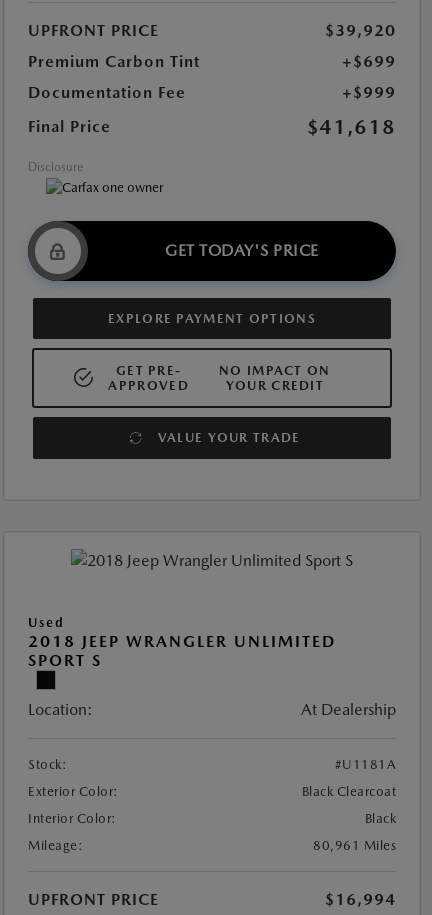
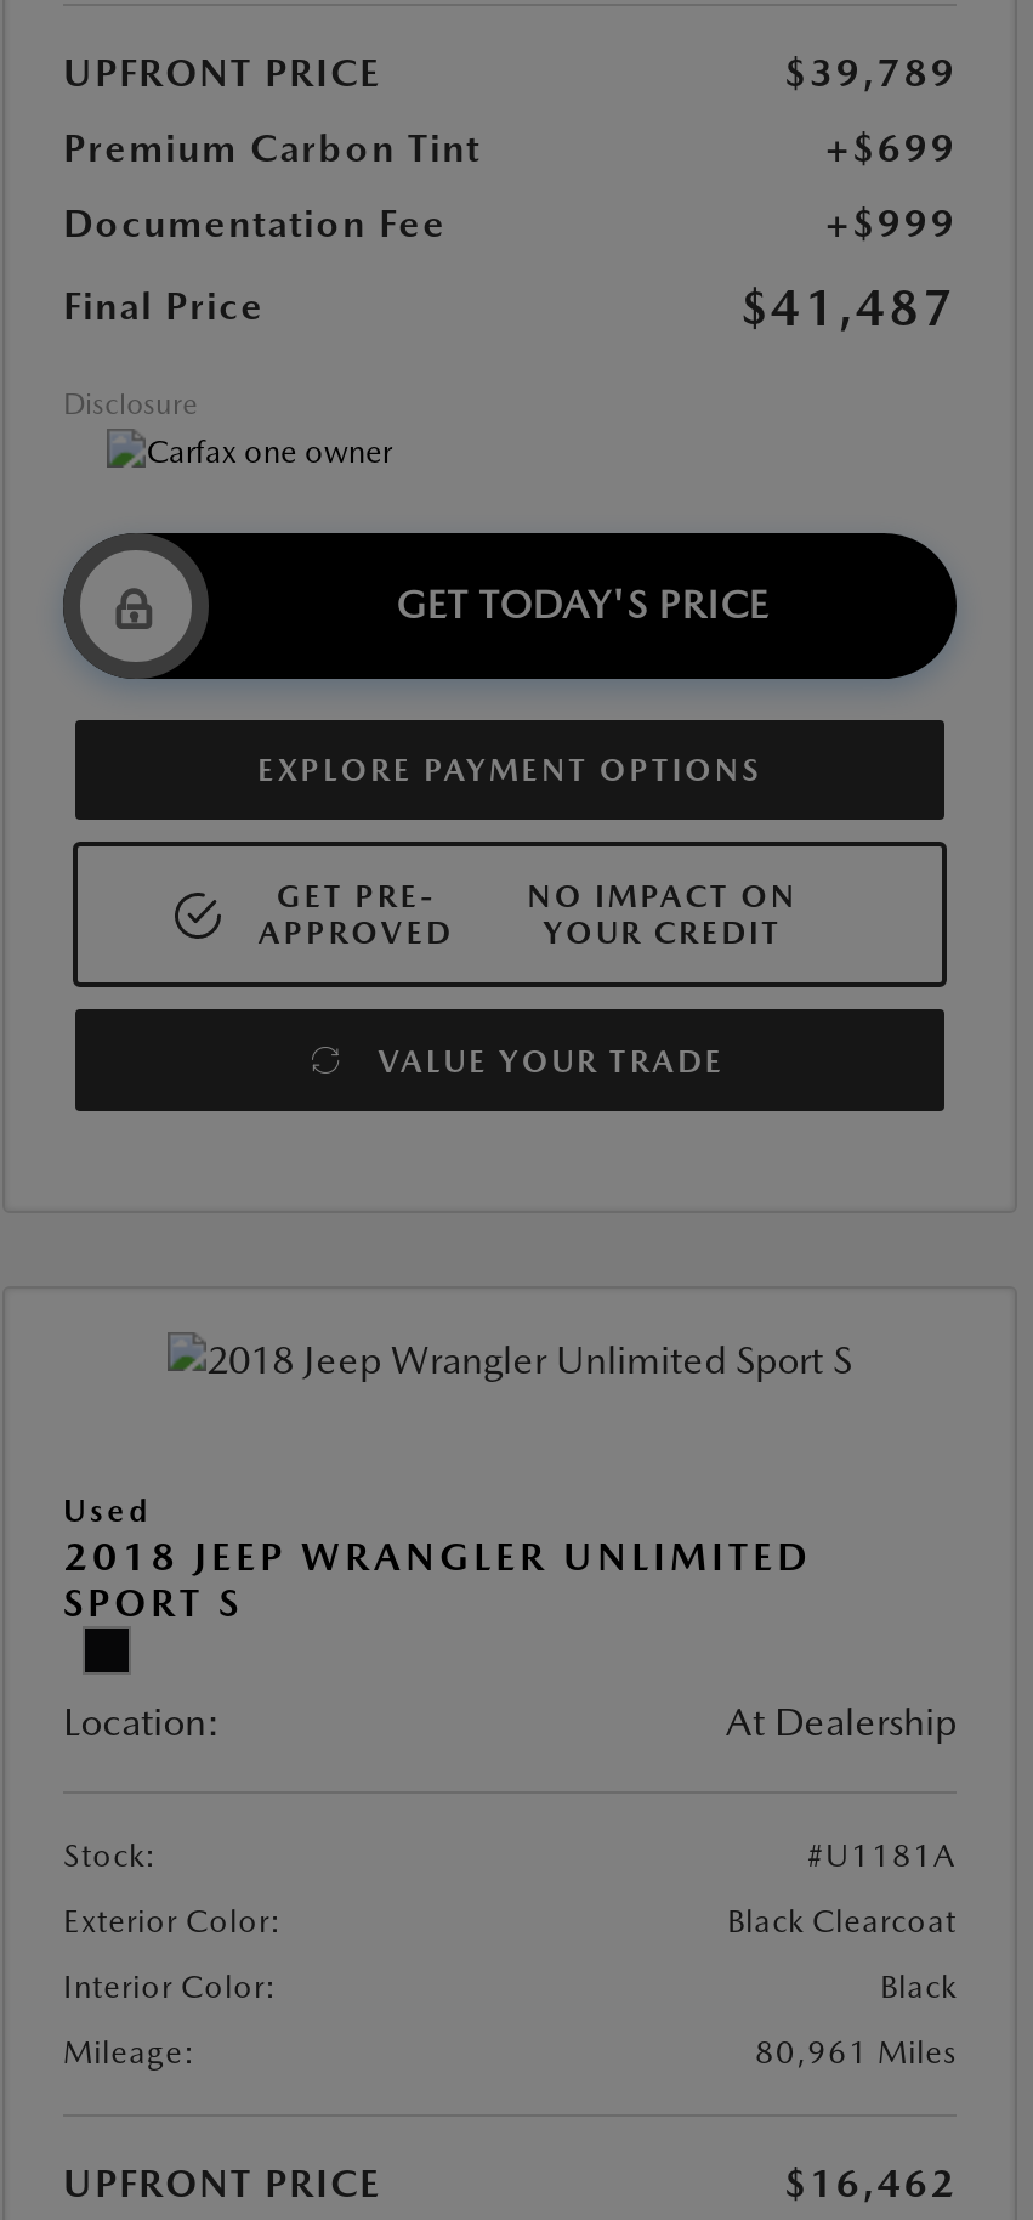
- $39,920
+ $39,789

- $41,618
+ $41,487

- $16,994
+ $16,462
